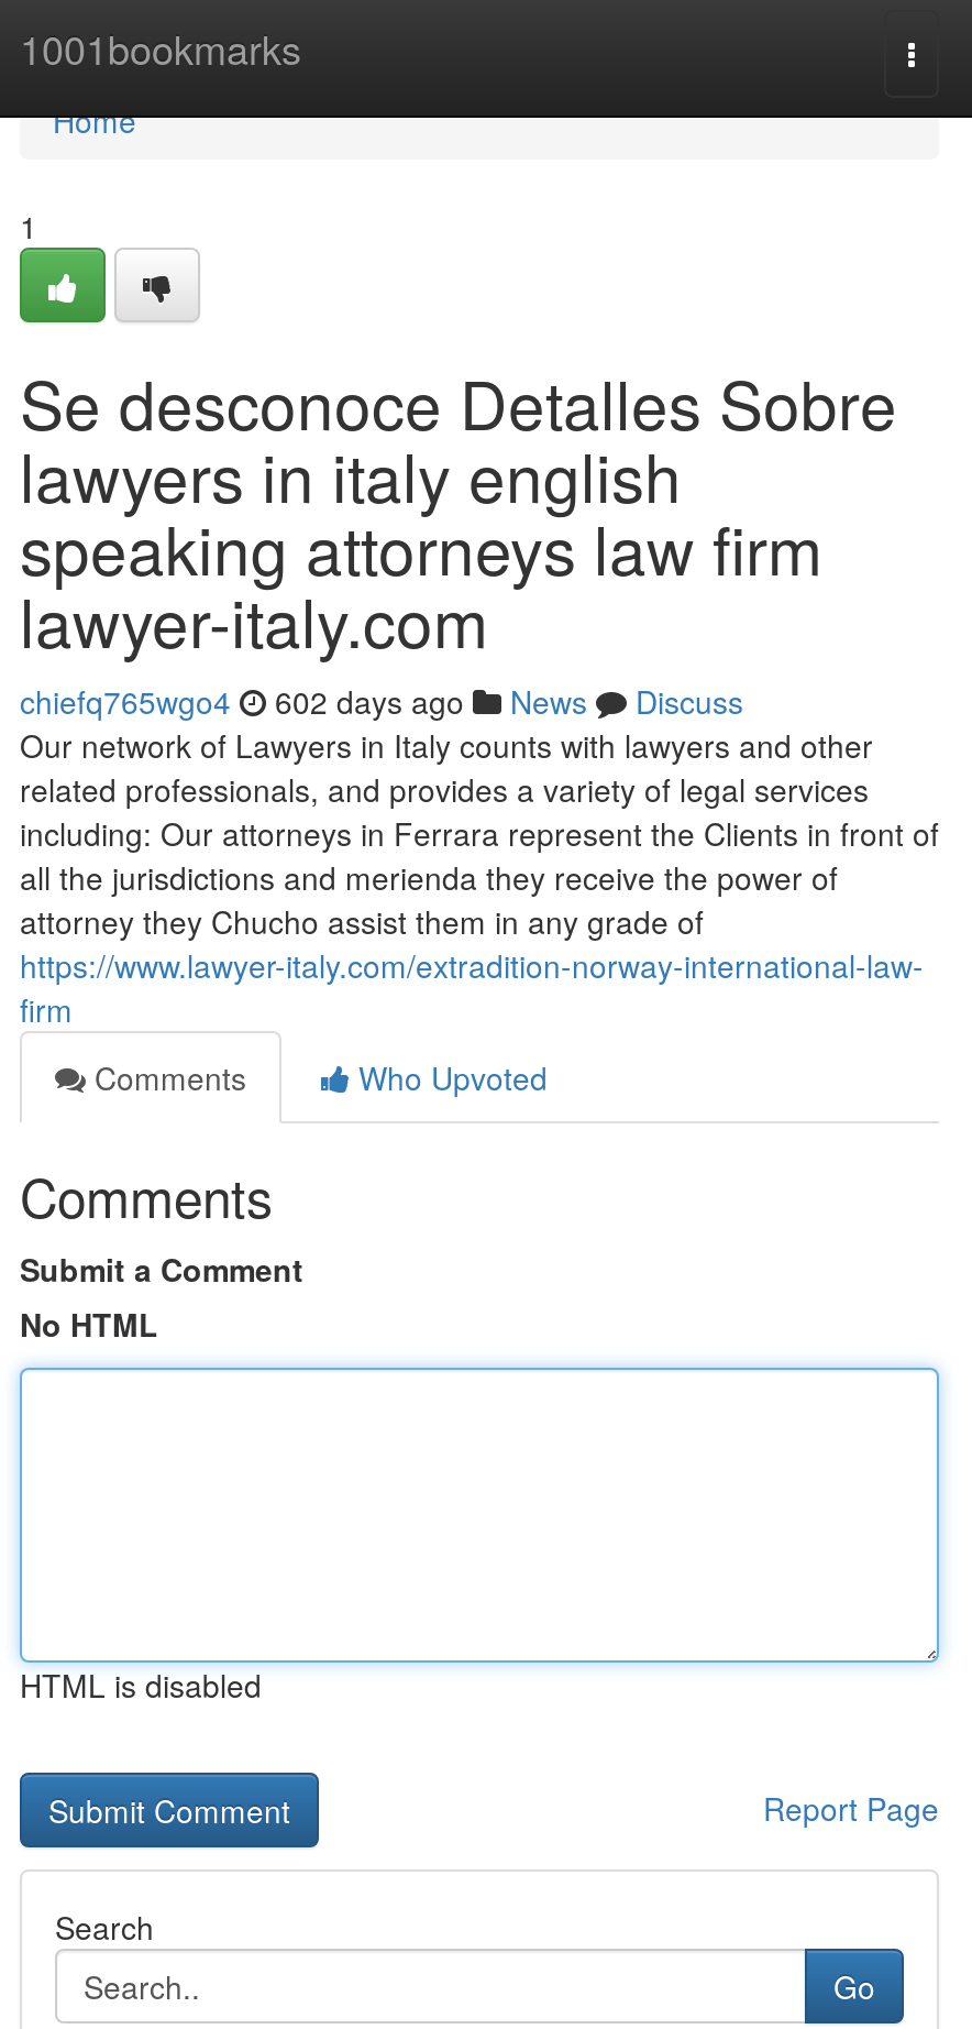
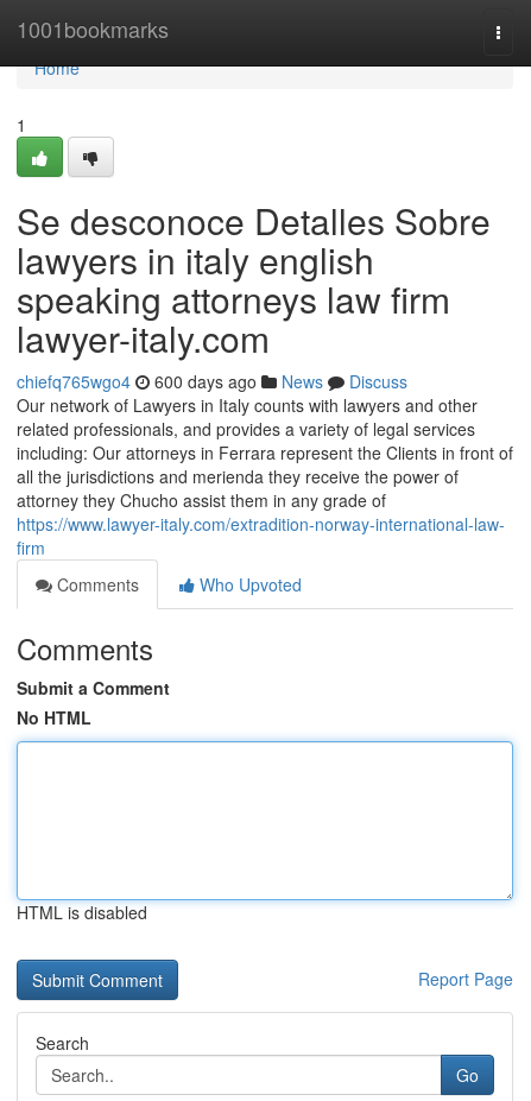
- chiefq765wgo4 602 days ago News Discuss
+ chiefq765wgo4 600 days ago News Discuss
